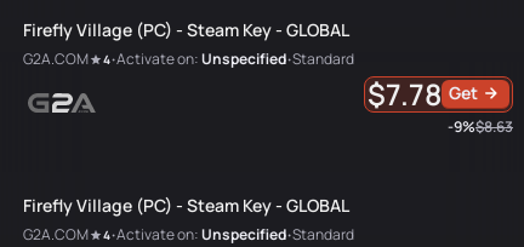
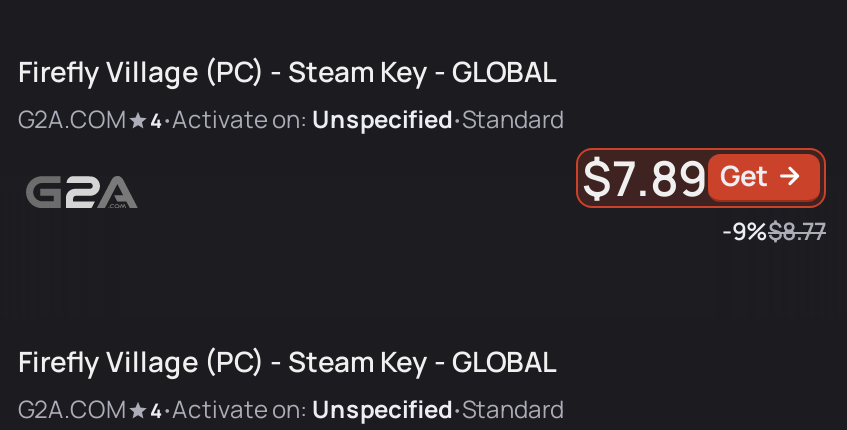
- $7.78 Get
+ $7.89 Get

- -9%$8.63
+ -9%$8.77
